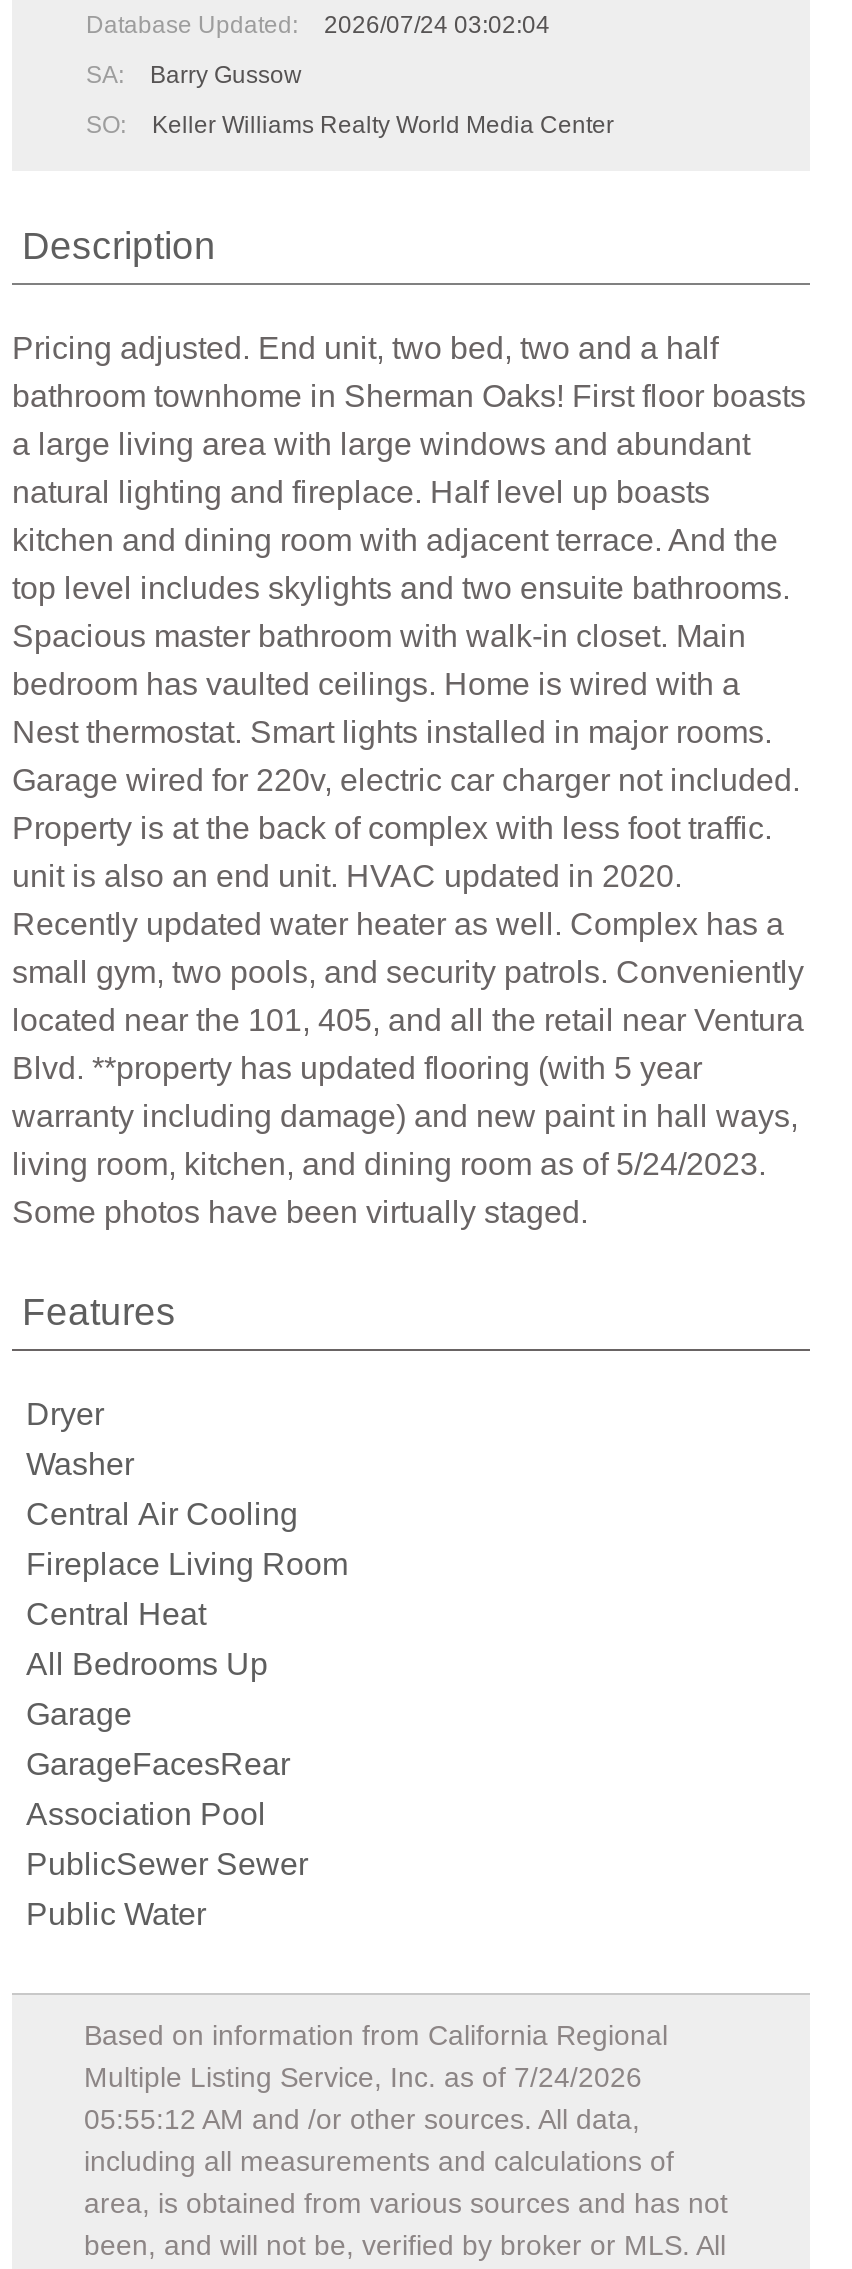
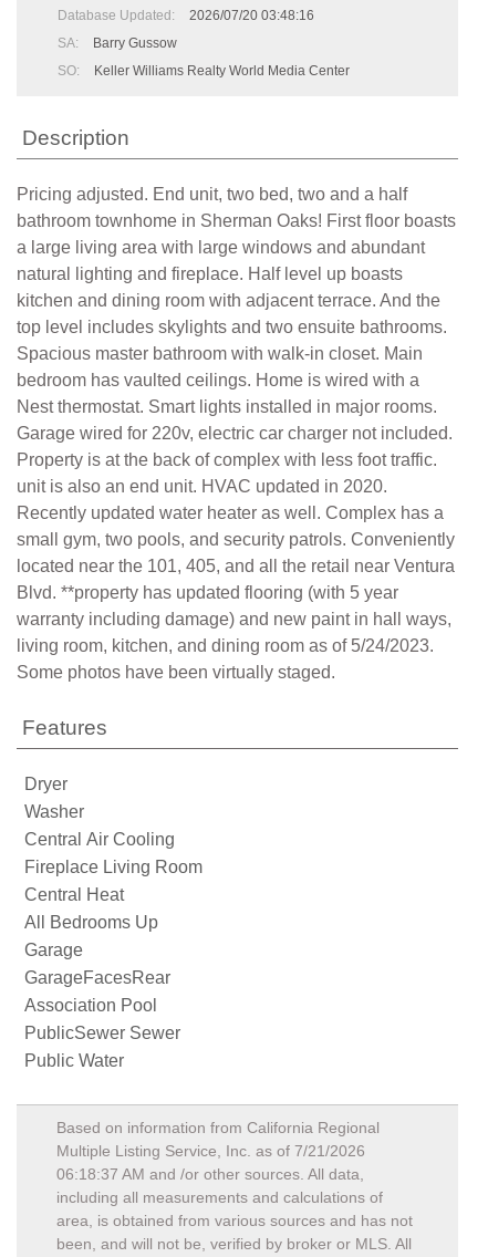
- Database Updated: 2026/07/24 03:02:04
+ Database Updated: 2026/07/20 03:48:16

- Multiple Listing Service, Inc. as of 7/24/2026
+ Multiple Listing Service, Inc. as of 7/21/2026

- 05:55:12 AM and /or other sources. All data,
+ 06:18:37 AM and /or other sources. All data,
